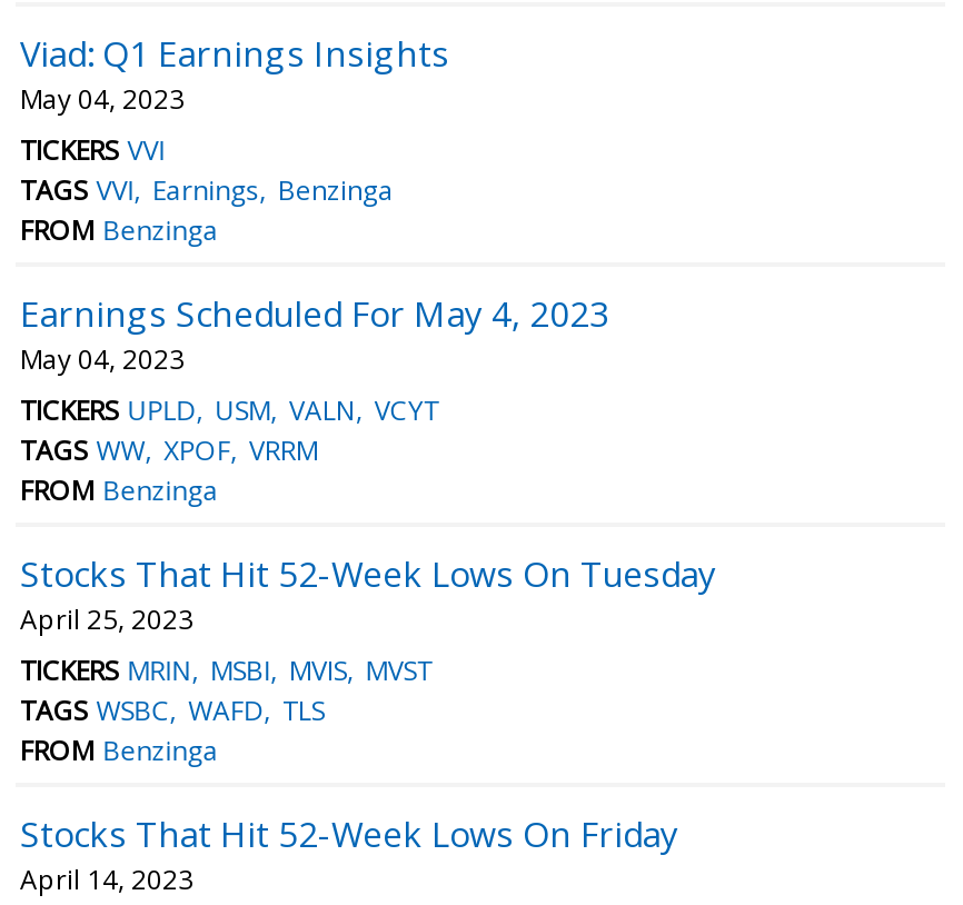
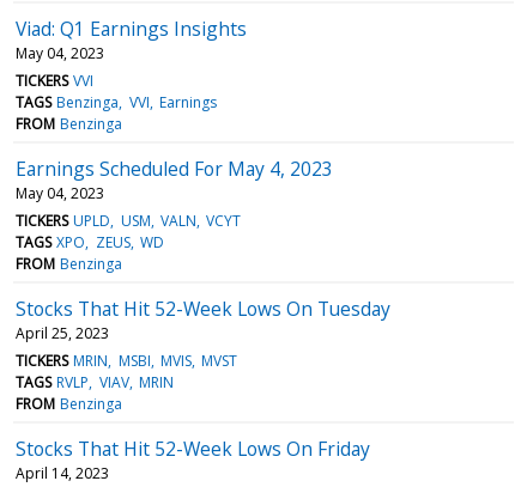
- TAGS VVI Earnings Benzinga
+ TAGS Benzinga VVI Earnings

- TAGS WW XPOF VRRM
+ TAGS XPO ZEUS WD

- TAGS WSBC WAFD TLS
+ TAGS RVLP VIAV MRIN
